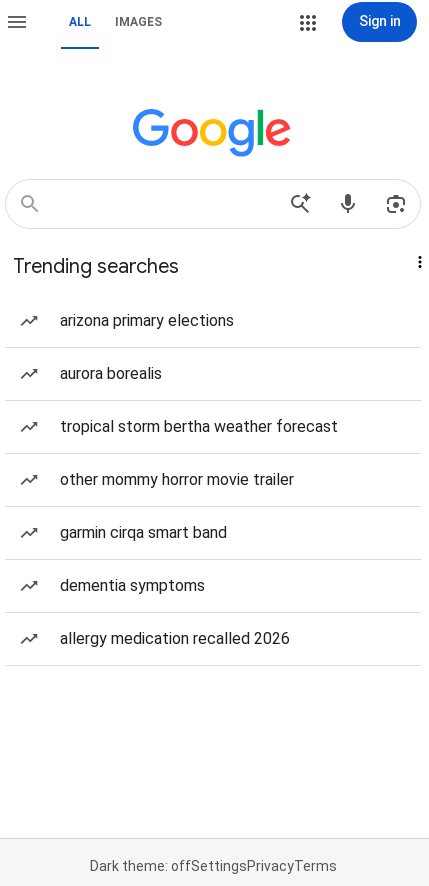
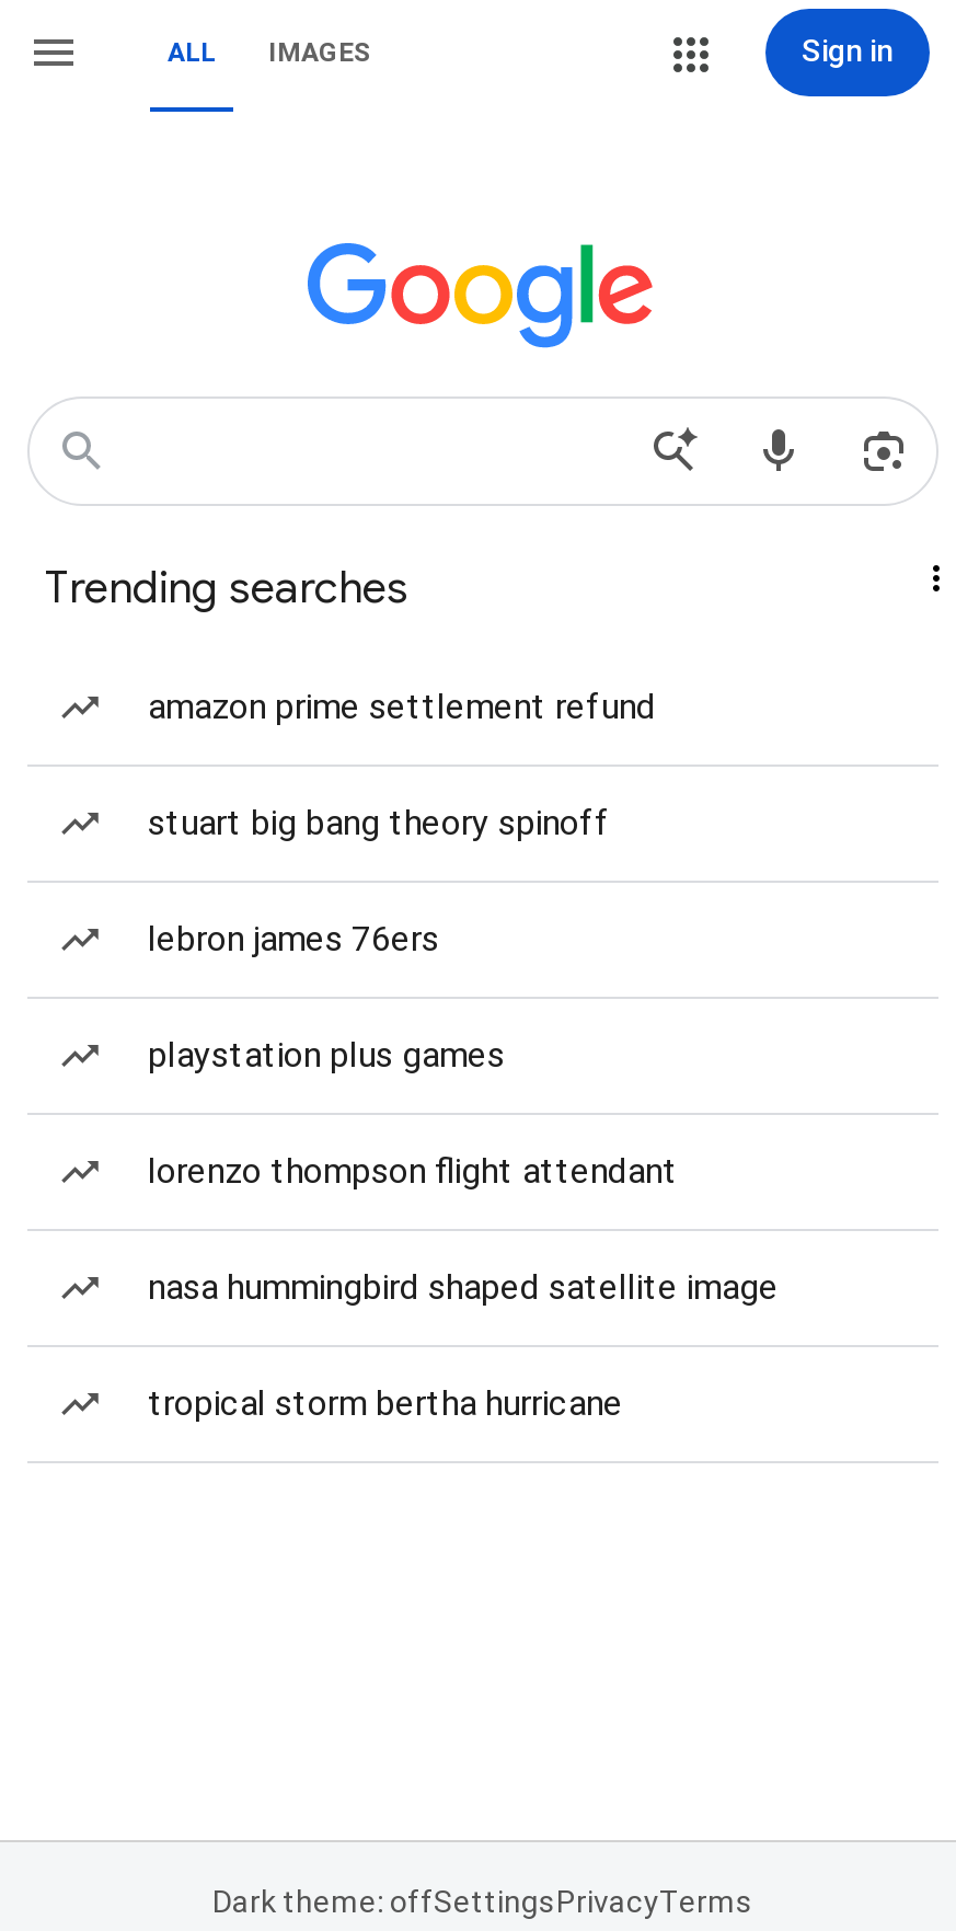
- arizona primary elections
+ amazon prime settlement refund

- aurora borealis
+ stuart big bang theory spinoff

- tropical storm bertha weather forecast
+ lebron james 76ers

- other mommy horror movie trailer
+ playstation plus games

- garmin cirqa smart band
+ lorenzo thompson flight attendant

- dementia symptoms
+ nasa hummingbird shaped satellite image

- allergy medication recalled 2026
+ tropical storm bertha hurricane
